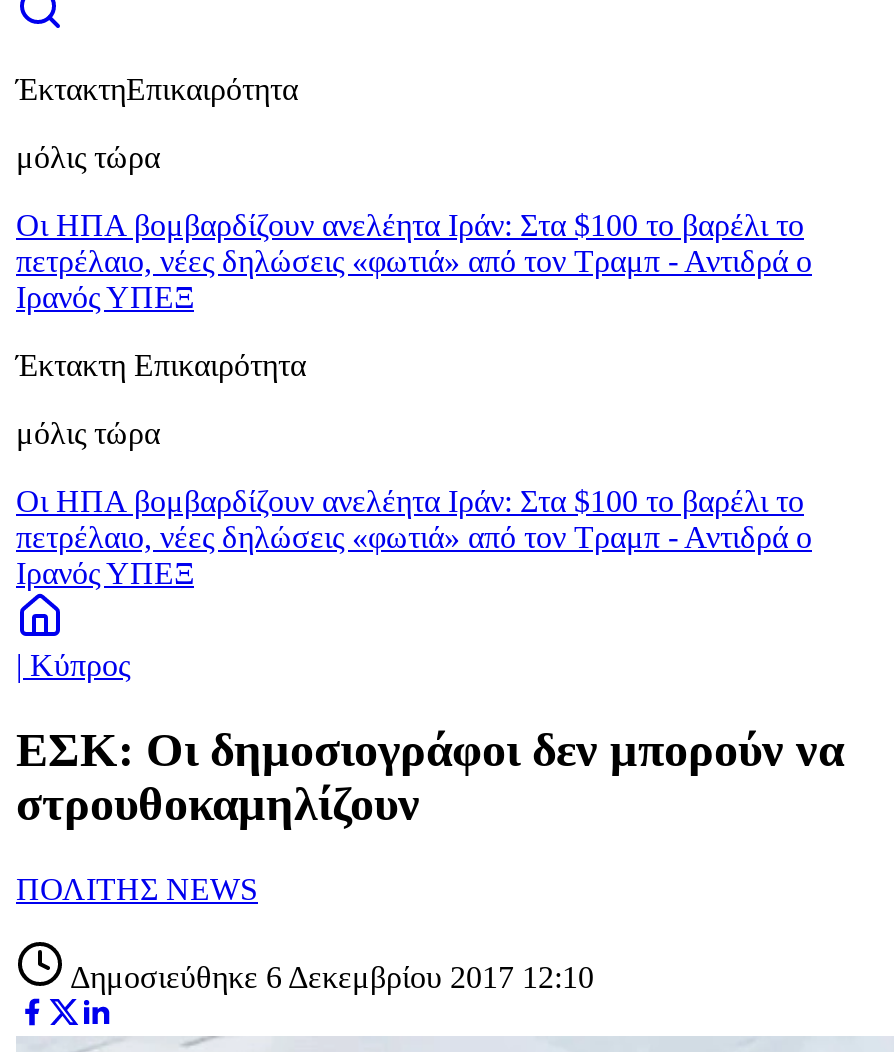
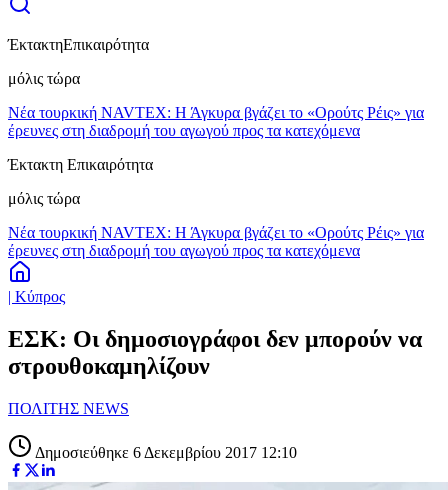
- Οι ΗΠΑ βομβαρδίζουν ανελέητα Ιράν: Στα $100 το βαρέλι το
- πετρέλαιο, νέες δηλώσεις «φωτιά» από τον Τραμπ - Αντιδρά ο
- Ιρανός ΥΠΕΞ
+ Νέα τουρκική NAVTEX: Η Άγκυρα βγάζει το «Ορούτς Ρέις» για
+ έρευνες στη διαδρομή του αγωγού προς τα κατεχόμενα

- Οι ΗΠΑ βομβαρδίζουν ανελέητα Ιράν: Στα $100 το βαρέλι το
- πετρέλαιο, νέες δηλώσεις «φωτιά» από τον Τραμπ - Αντιδρά ο
- Ιρανός ΥΠΕΞ
+ Νέα τουρκική NAVTEX: Η Άγκυρα βγάζει το «Ορούτς Ρέις» για
+ έρευνες στη διαδρομή του αγωγού προς τα κατεχόμενα
